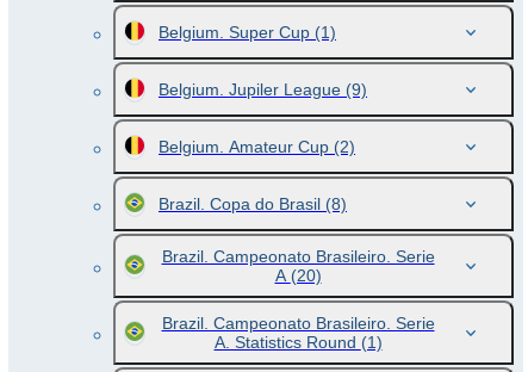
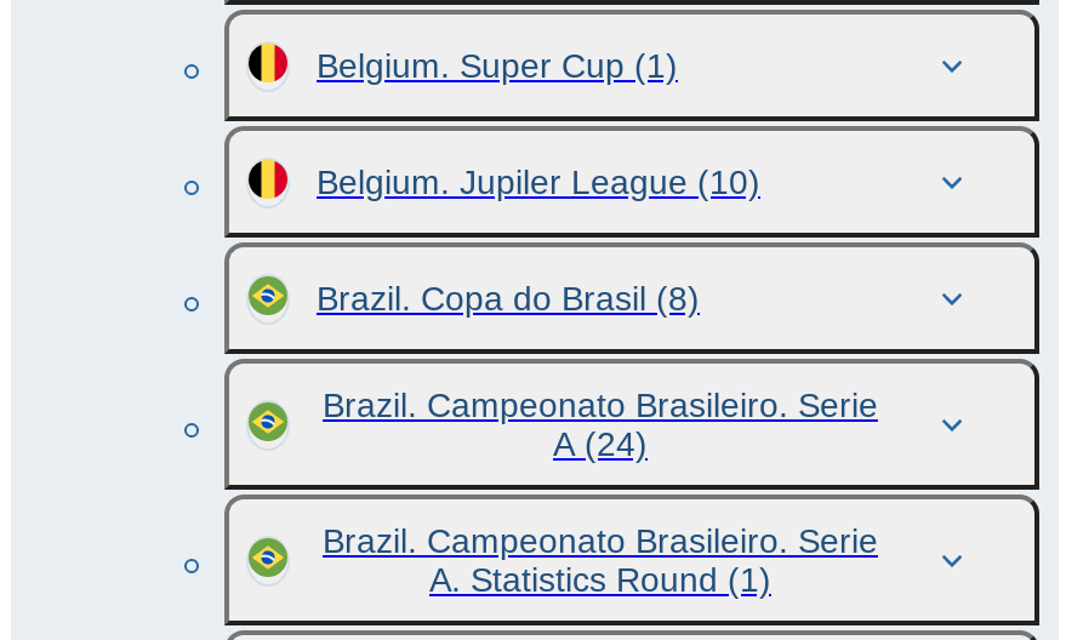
- Belgium. Jupiler League (9)
- Belgium. Amateur Cup (2)
+ Belgium. Jupiler League (10)

- A (20)
+ A (24)
